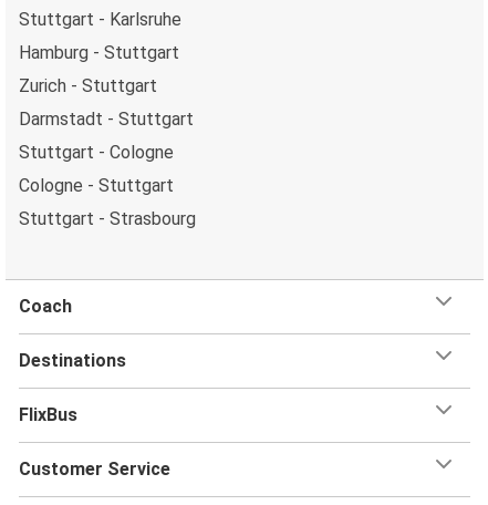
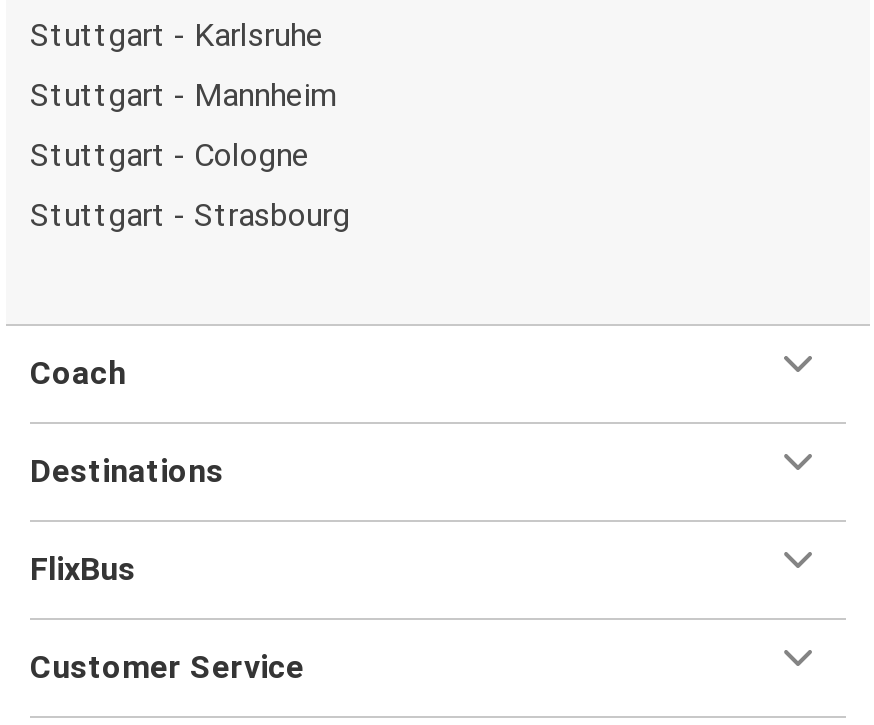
- Hamburg - Stuttgart
- Zurich - Stuttgart
- Darmstadt - Stuttgart
+ Stuttgart - Mannheim

- Cologne - Stuttgart
